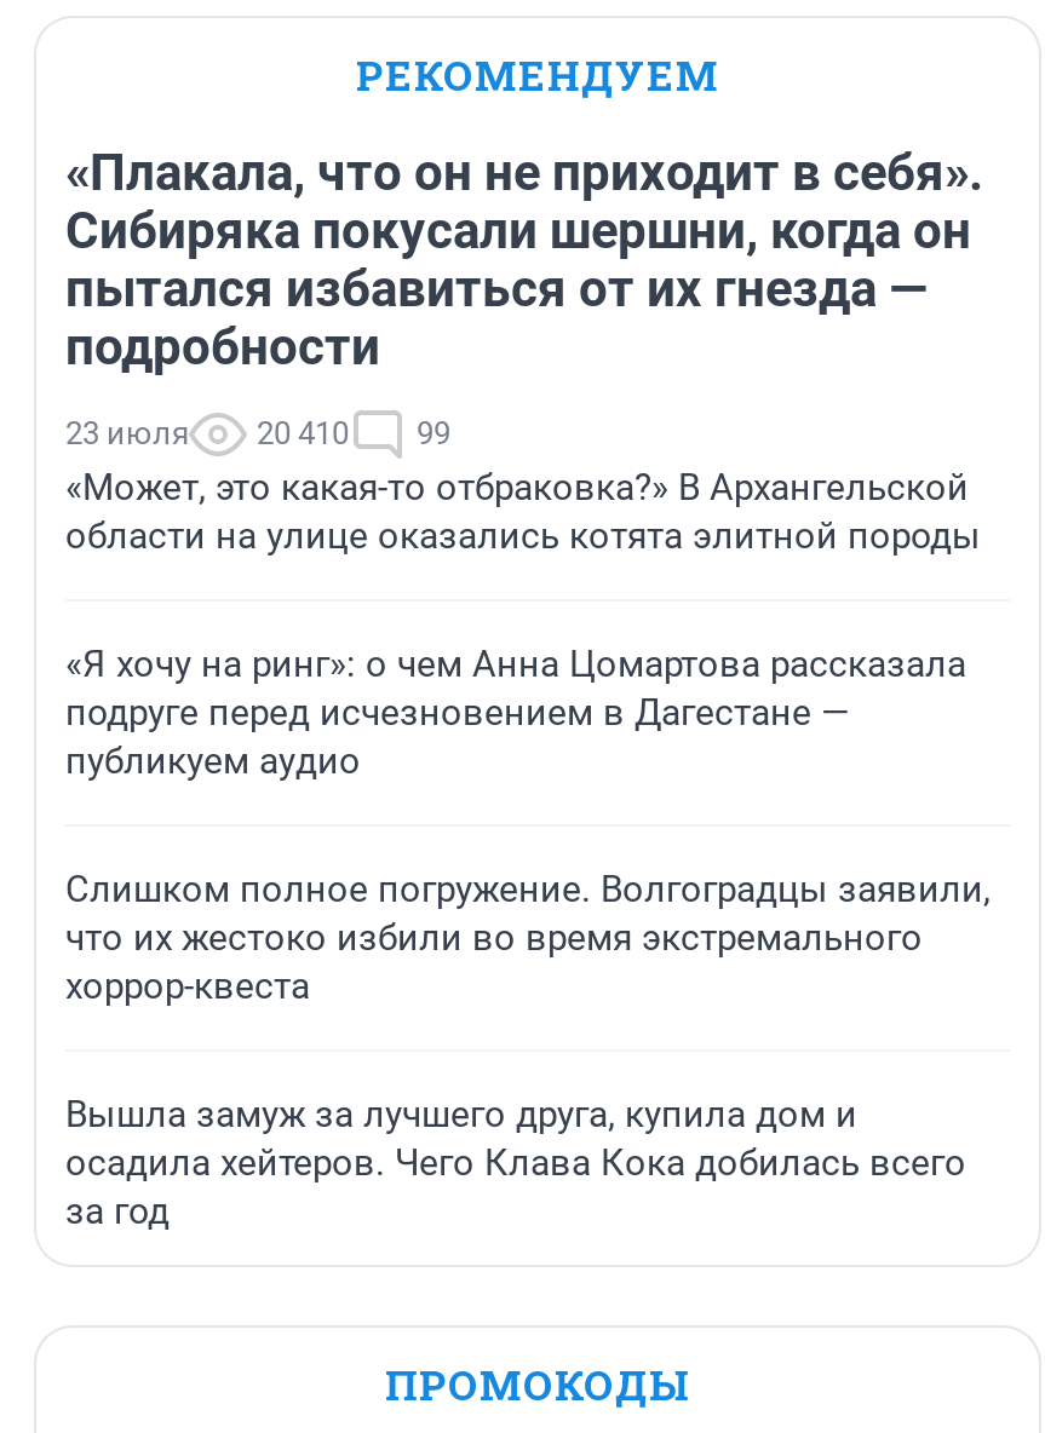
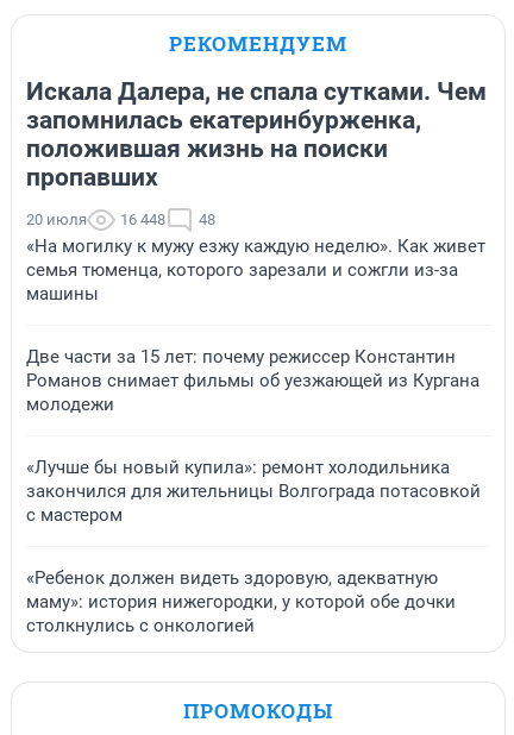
- «Плакала, что он не приходит в себя».
- Сибиряка покусали шершни, когда он
- пытался избавиться от их гнезда —
- подробности
+ Искала Далера, не спала сутками. Чем
+ запомнилась екатеринбурженка,
+ положившая жизнь на поиски
+ пропавших

- 23 июля
- 20 410
- 99
- «Может, это какая-то отбраковка?» В Архангельской
- области на улице оказались котята элитной породы
+ 20 июля
+ 16 448
+ 48
+ «На могилку к мужу езжу каждую неделю». Как живет
+ семья тюменца, которого зарезали и сожгли из-за
+ машины

- «Я хочу на ринг»: о чем Анна Цомартова рассказала
- подруге перед исчезновением в Дагестане —
- публикуем аудио
+ Две части за 15 лет: почему режиссер Константин
+ Романов снимает фильмы об уезжающей из Кургана
+ молодежи

- Слишком полное погружение. Волгоградцы заявили,
- что их жестоко избили во время экстремального
- хоррор-квеста
+ «Лучше бы новый купила»: ремонт холодильника
+ закончился для жительницы Волгограда потасовкой
+ с мастером

- Вышла замуж за лучшего друга, купила дом и
- осадила хейтеров. Чего Клава Кока добилась всего
- за год
+ «Ребенок должен видеть здоровую, адекватную
+ маму»: история нижегородки, у которой обе дочки
+ столкнулись с онкологией
